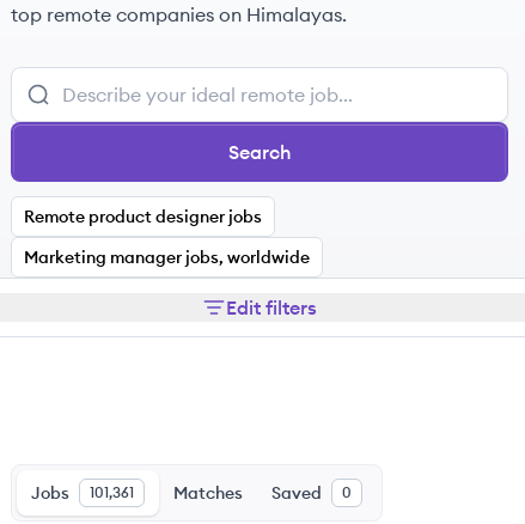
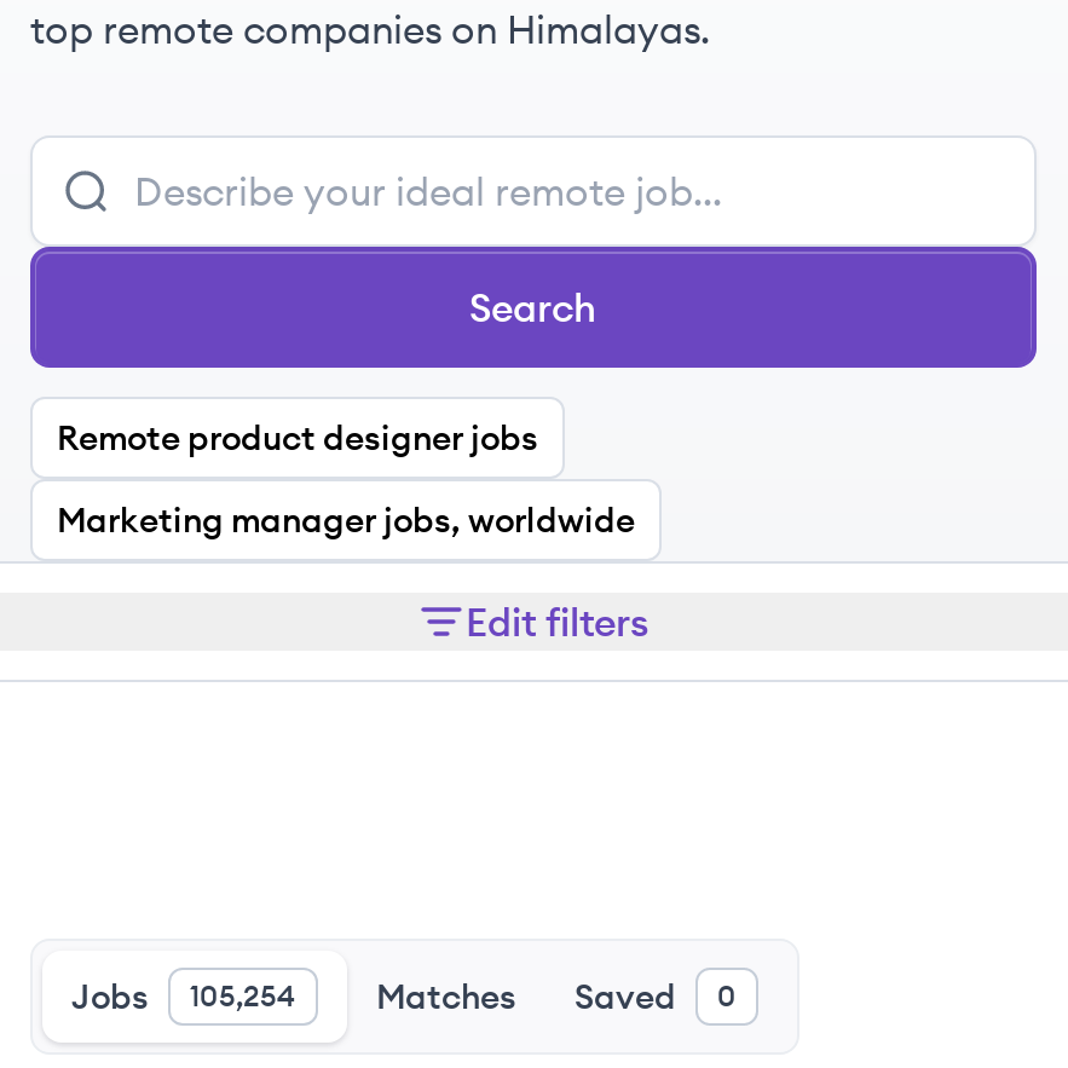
- Jobs 101,361
+ Jobs 105,254
